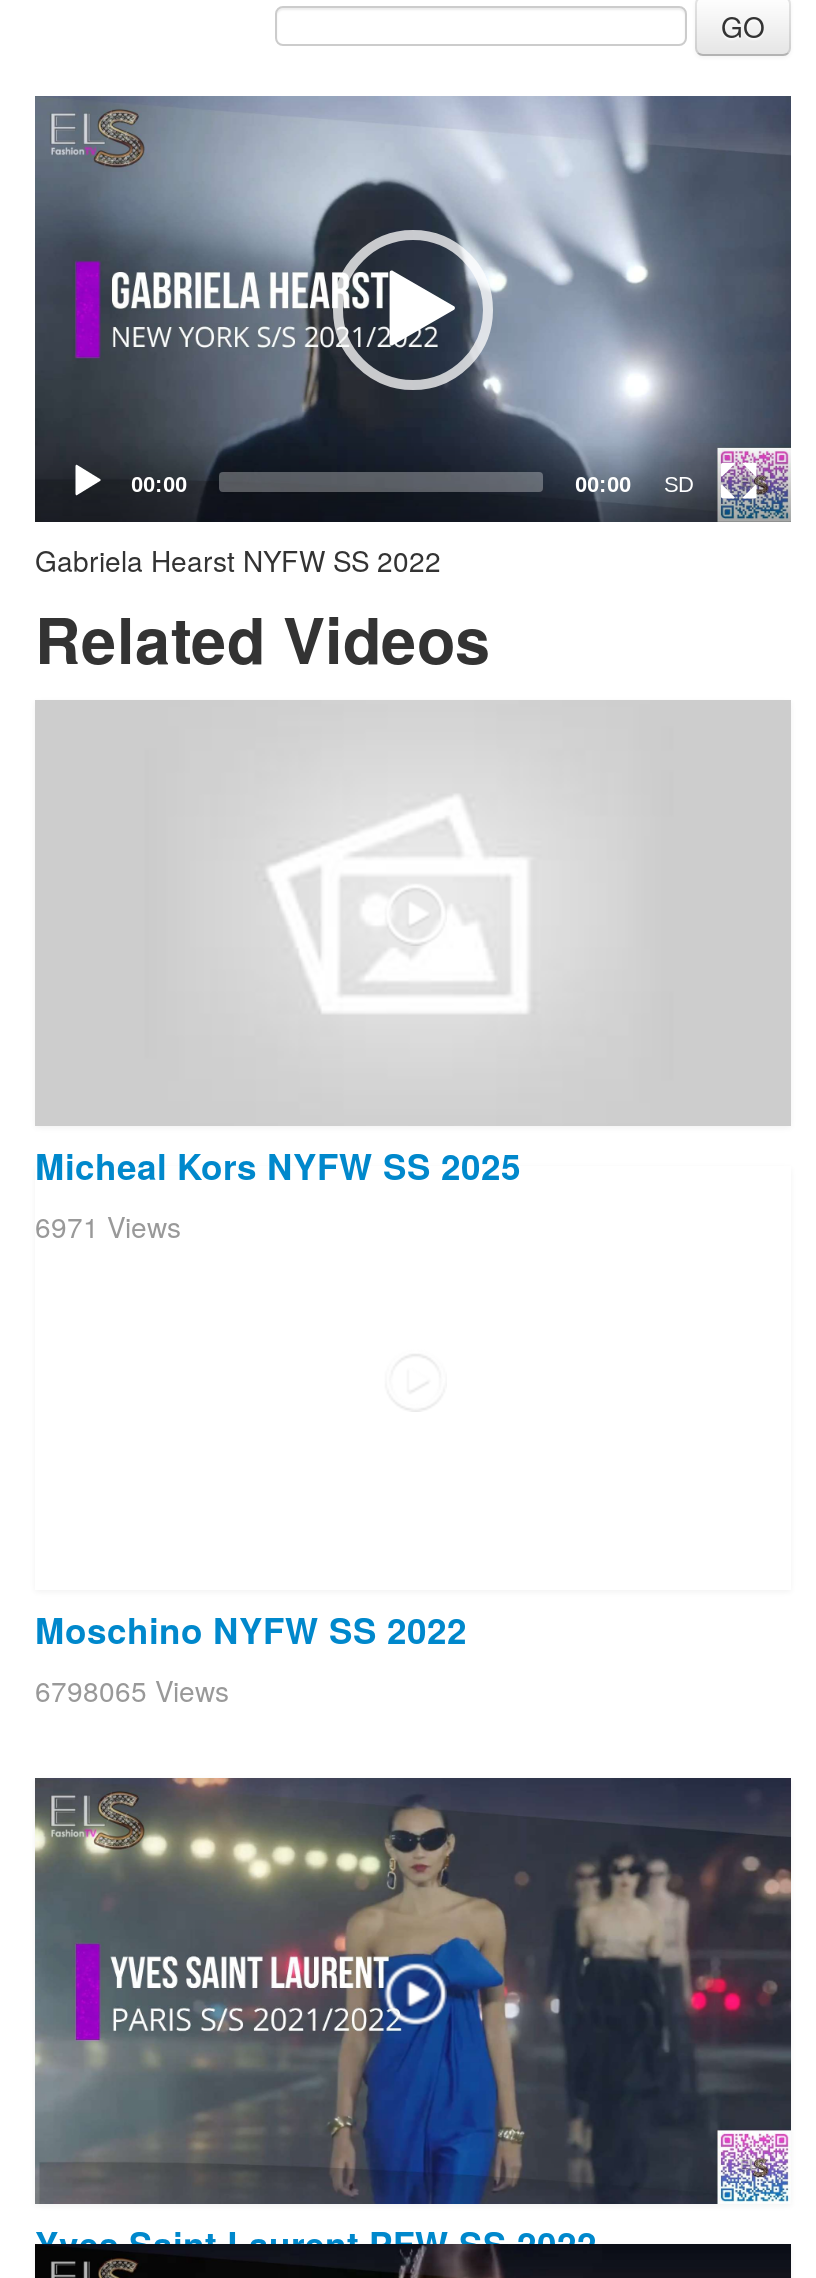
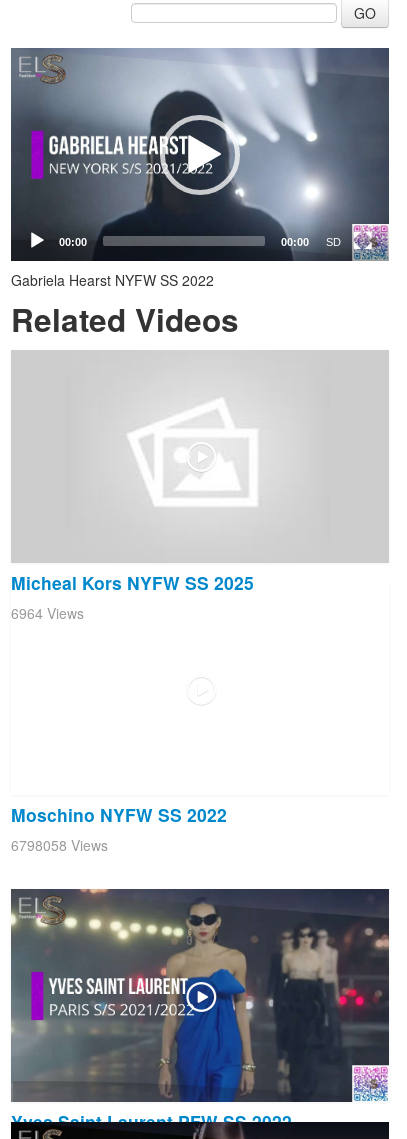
- 6971 Views
+ 6964 Views

- 6798065 Views
+ 6798058 Views
